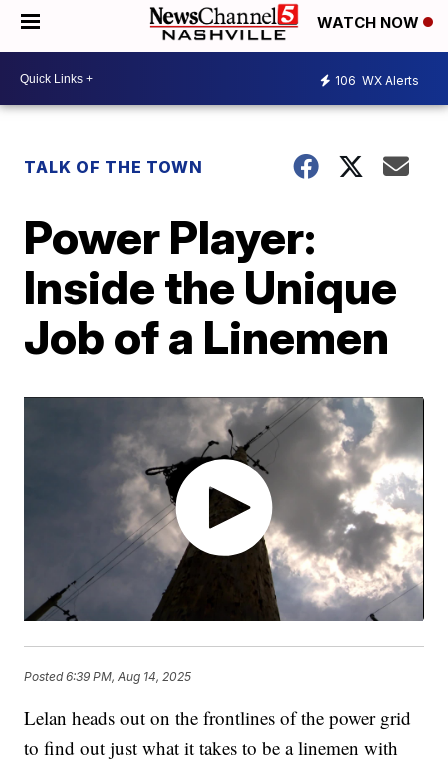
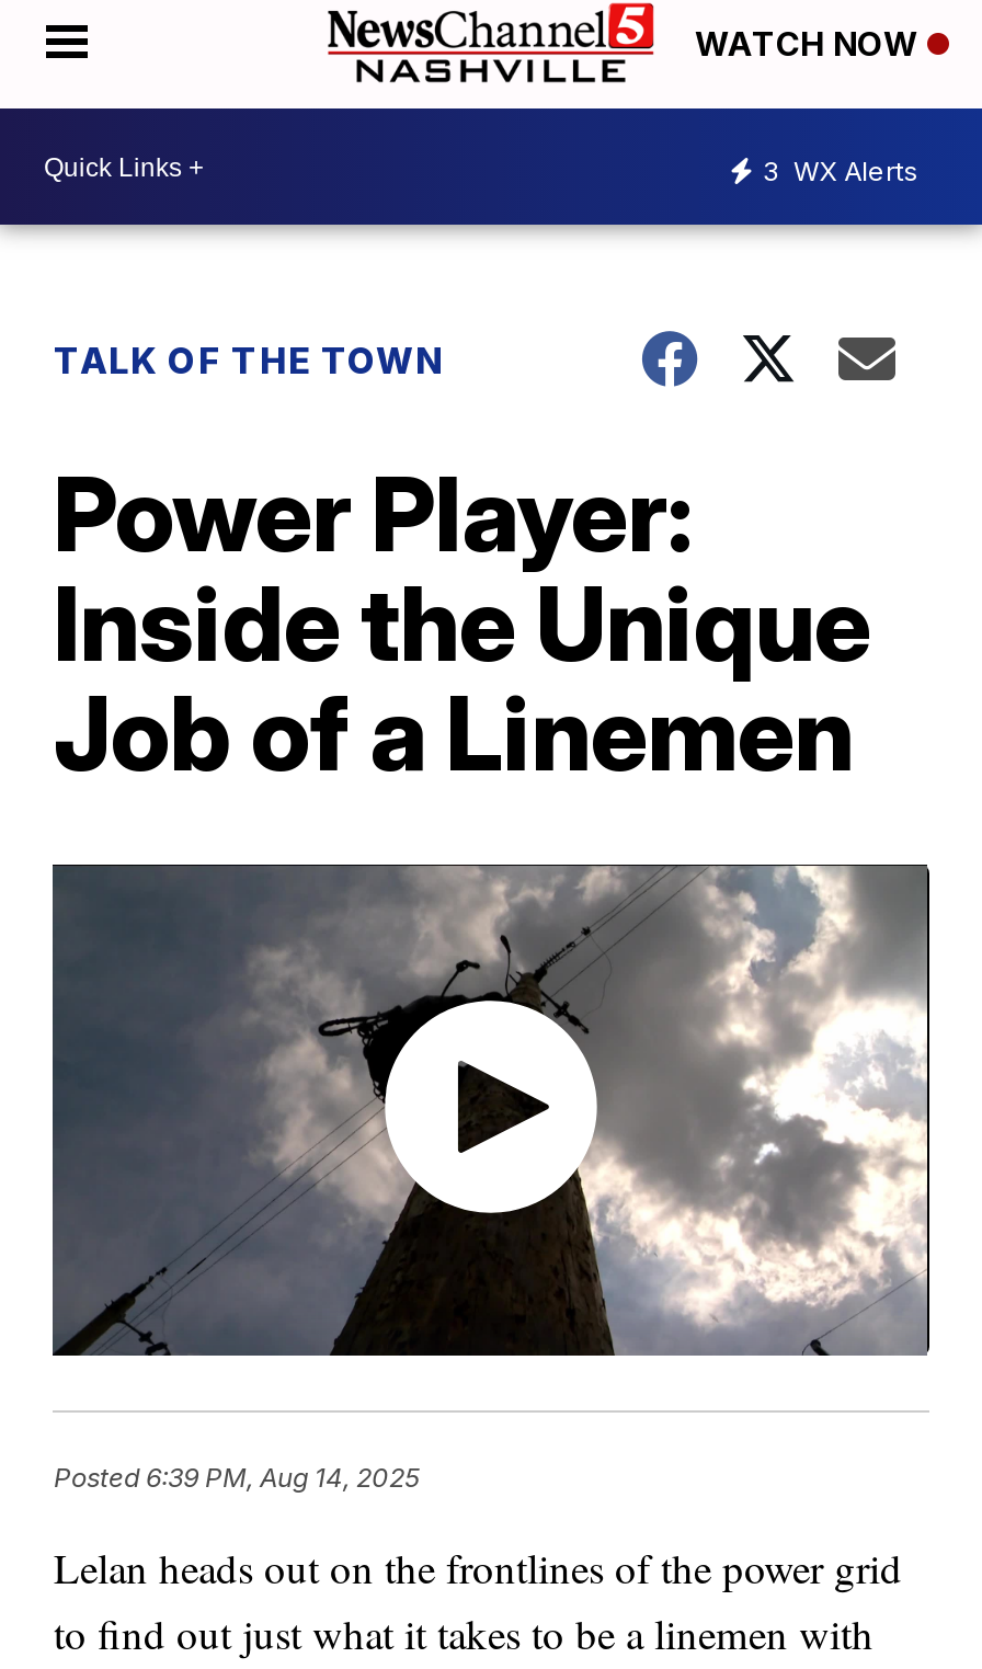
- 106 WX Alerts
+ 3 WX Alerts
